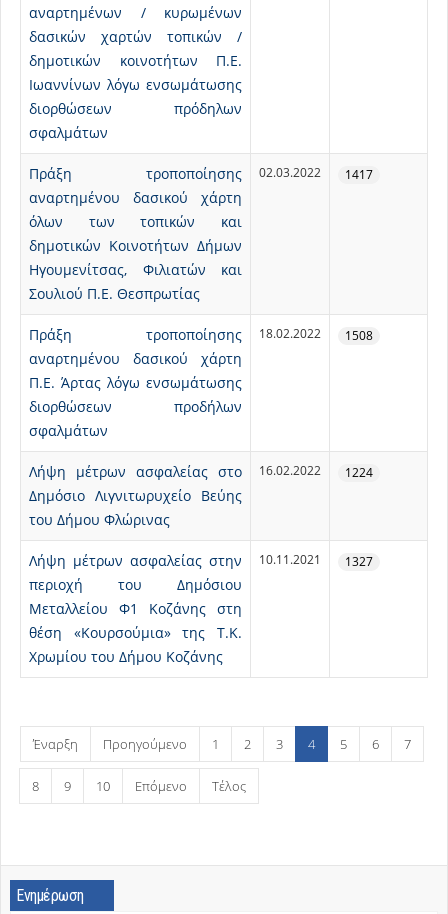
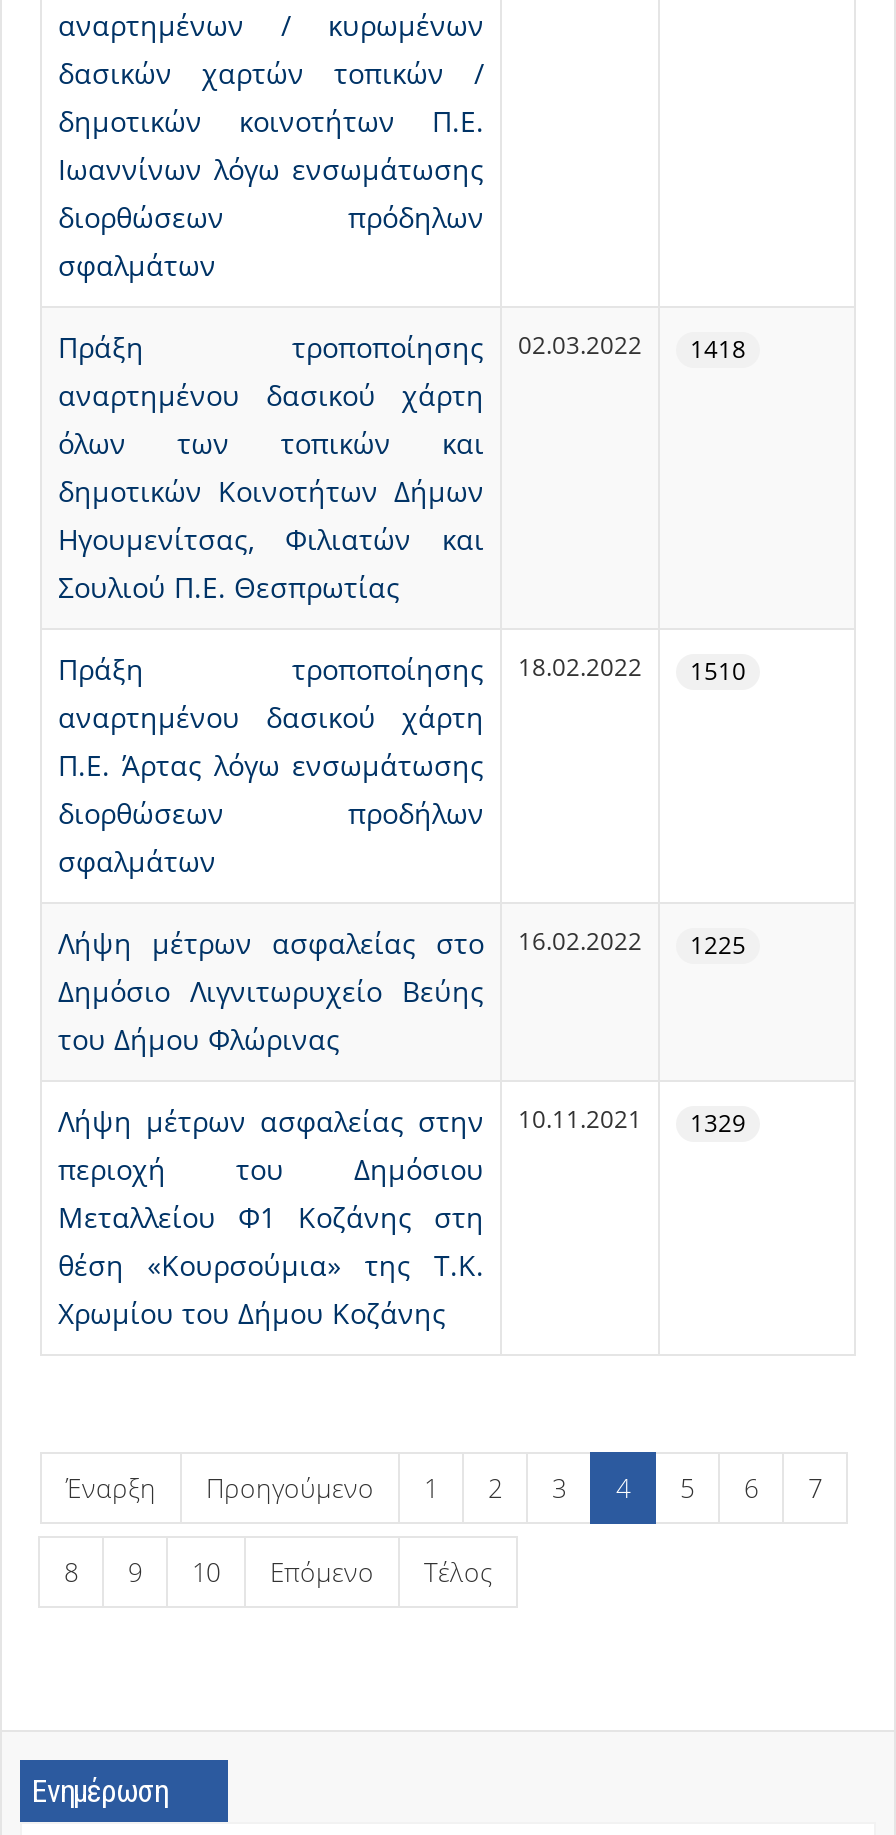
- Πράξη τροποποίησης 02.03.2022 1417
+ Πράξη τροποποίησης 02.03.2022 1418

- Πράξη τροποποίησης 18.02.2022 1508
+ Πράξη τροποποίησης 18.02.2022 1510

- Λήψη μέτρων ασφαλείας στο 16.02.2022 1224
+ Λήψη μέτρων ασφαλείας στο 16.02.2022 1225

- Λήψη μέτρων ασφαλείας στην 10.11.2021 1327
+ Λήψη μέτρων ασφαλείας στην 10.11.2021 1329
